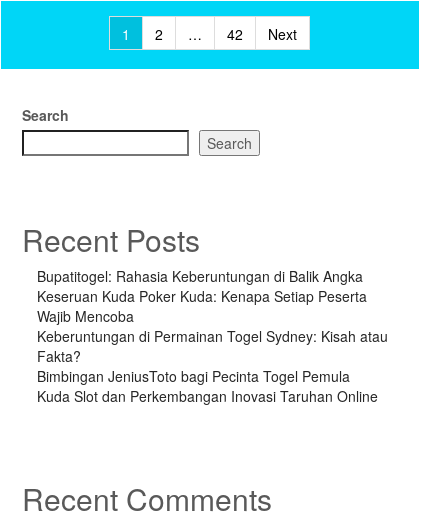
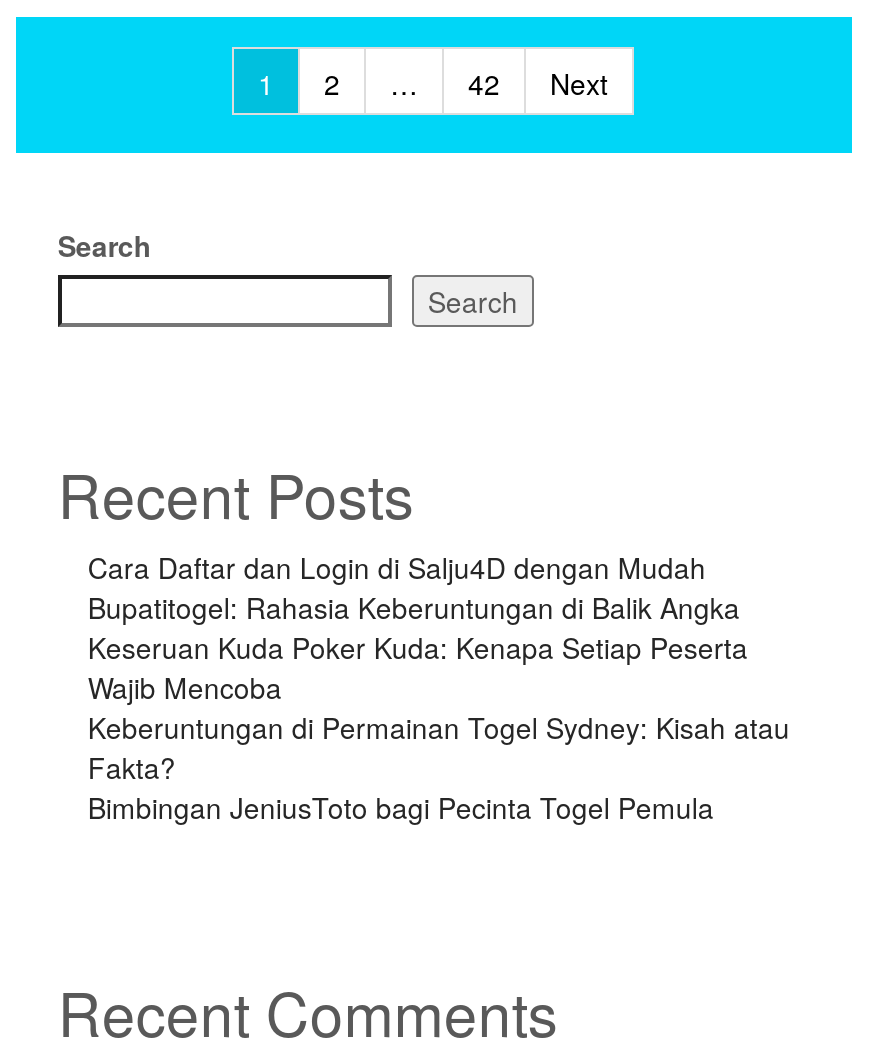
+ Cara Daftar dan Login di Salju4D dengan Mudah

moved down: Bupatitogel: Rahasia Keberuntungan di Balik Angka | Keseruan Kuda Poker Kuda: Kenapa Setiap Peserta | Wajib Mencoba | Keberuntungan di Permainan Togel Sydney: Kisah atau | Fakta? | Bimbingan JeniusToto bagi Pecinta Togel Pemula

- Kuda Slot dan Perkembangan Inovasi Taruhan Online
